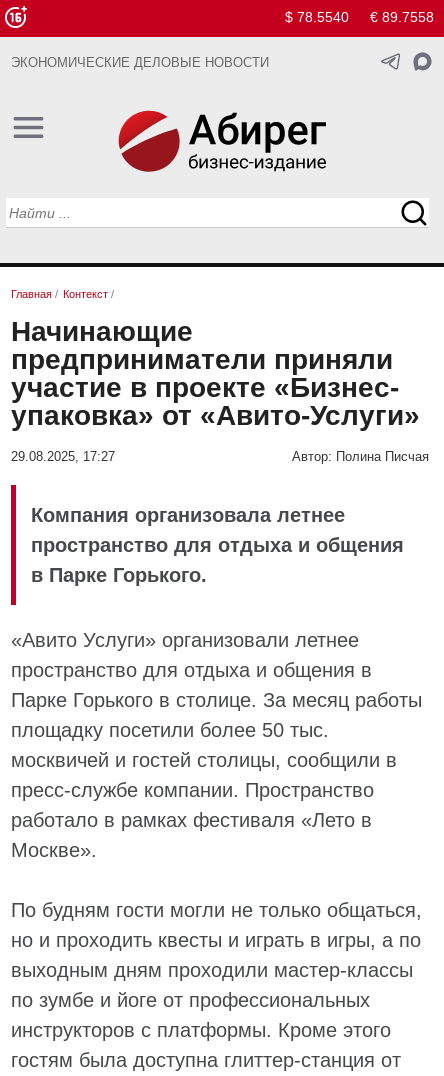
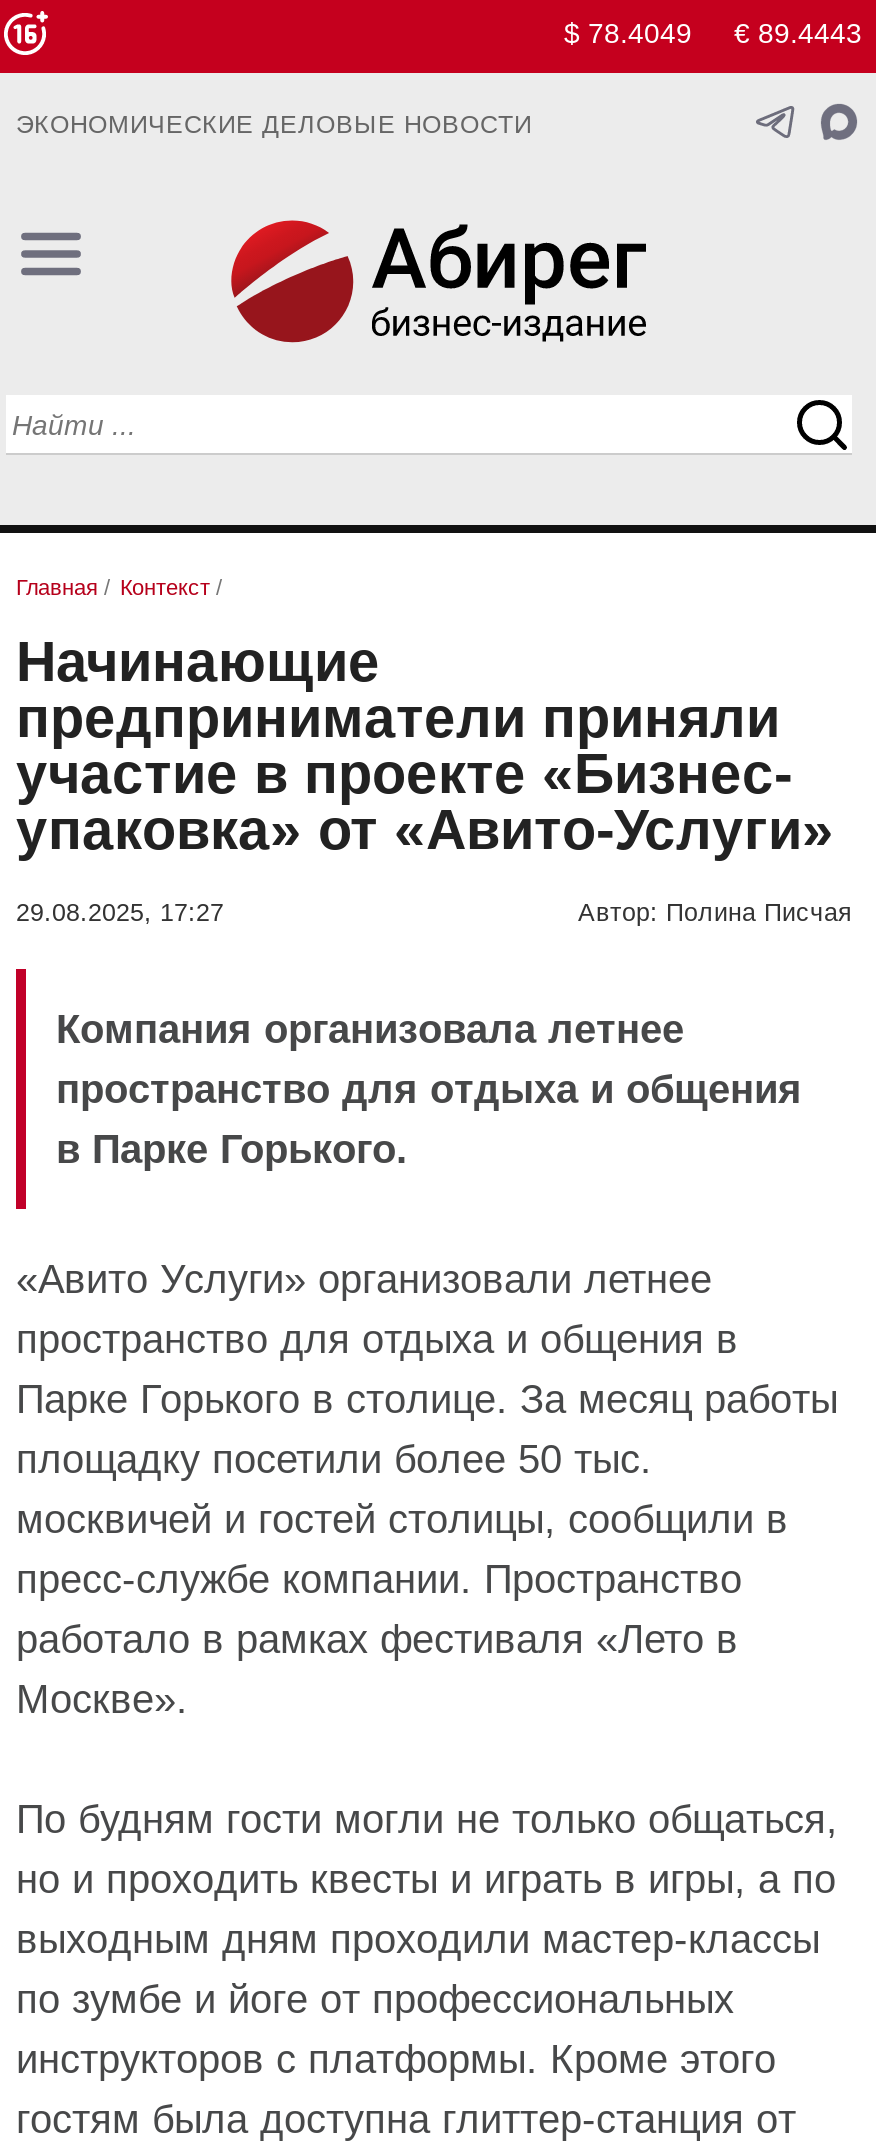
- $ 78.5540
+ $ 78.4049

- € 89.7558
+ € 89.4443
